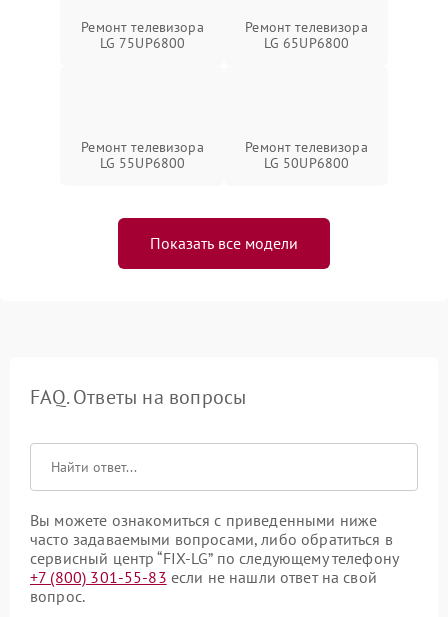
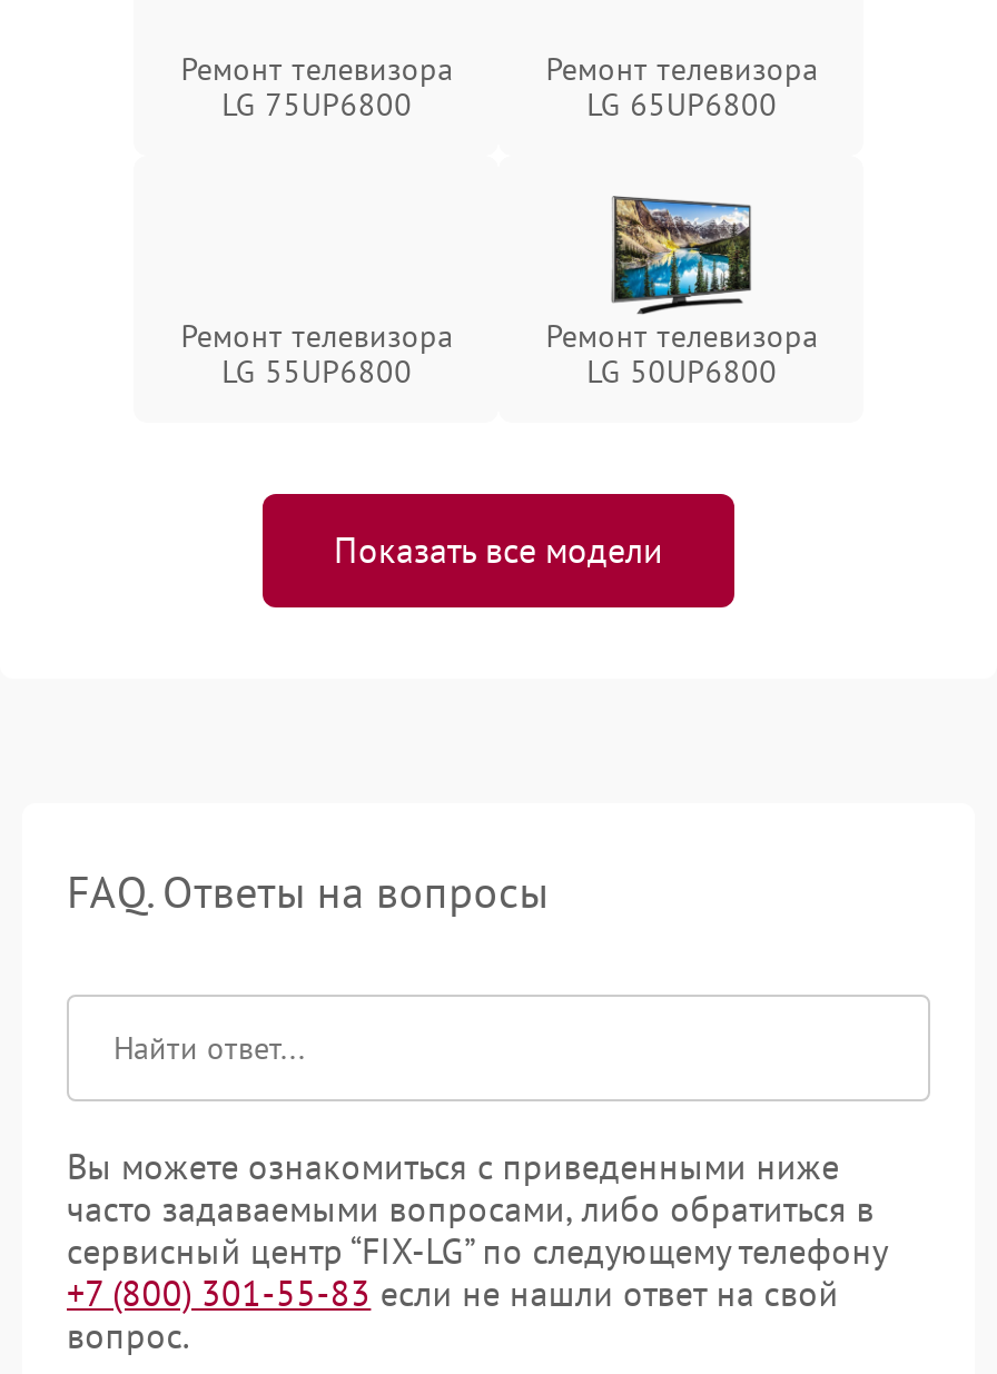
+ [image]
